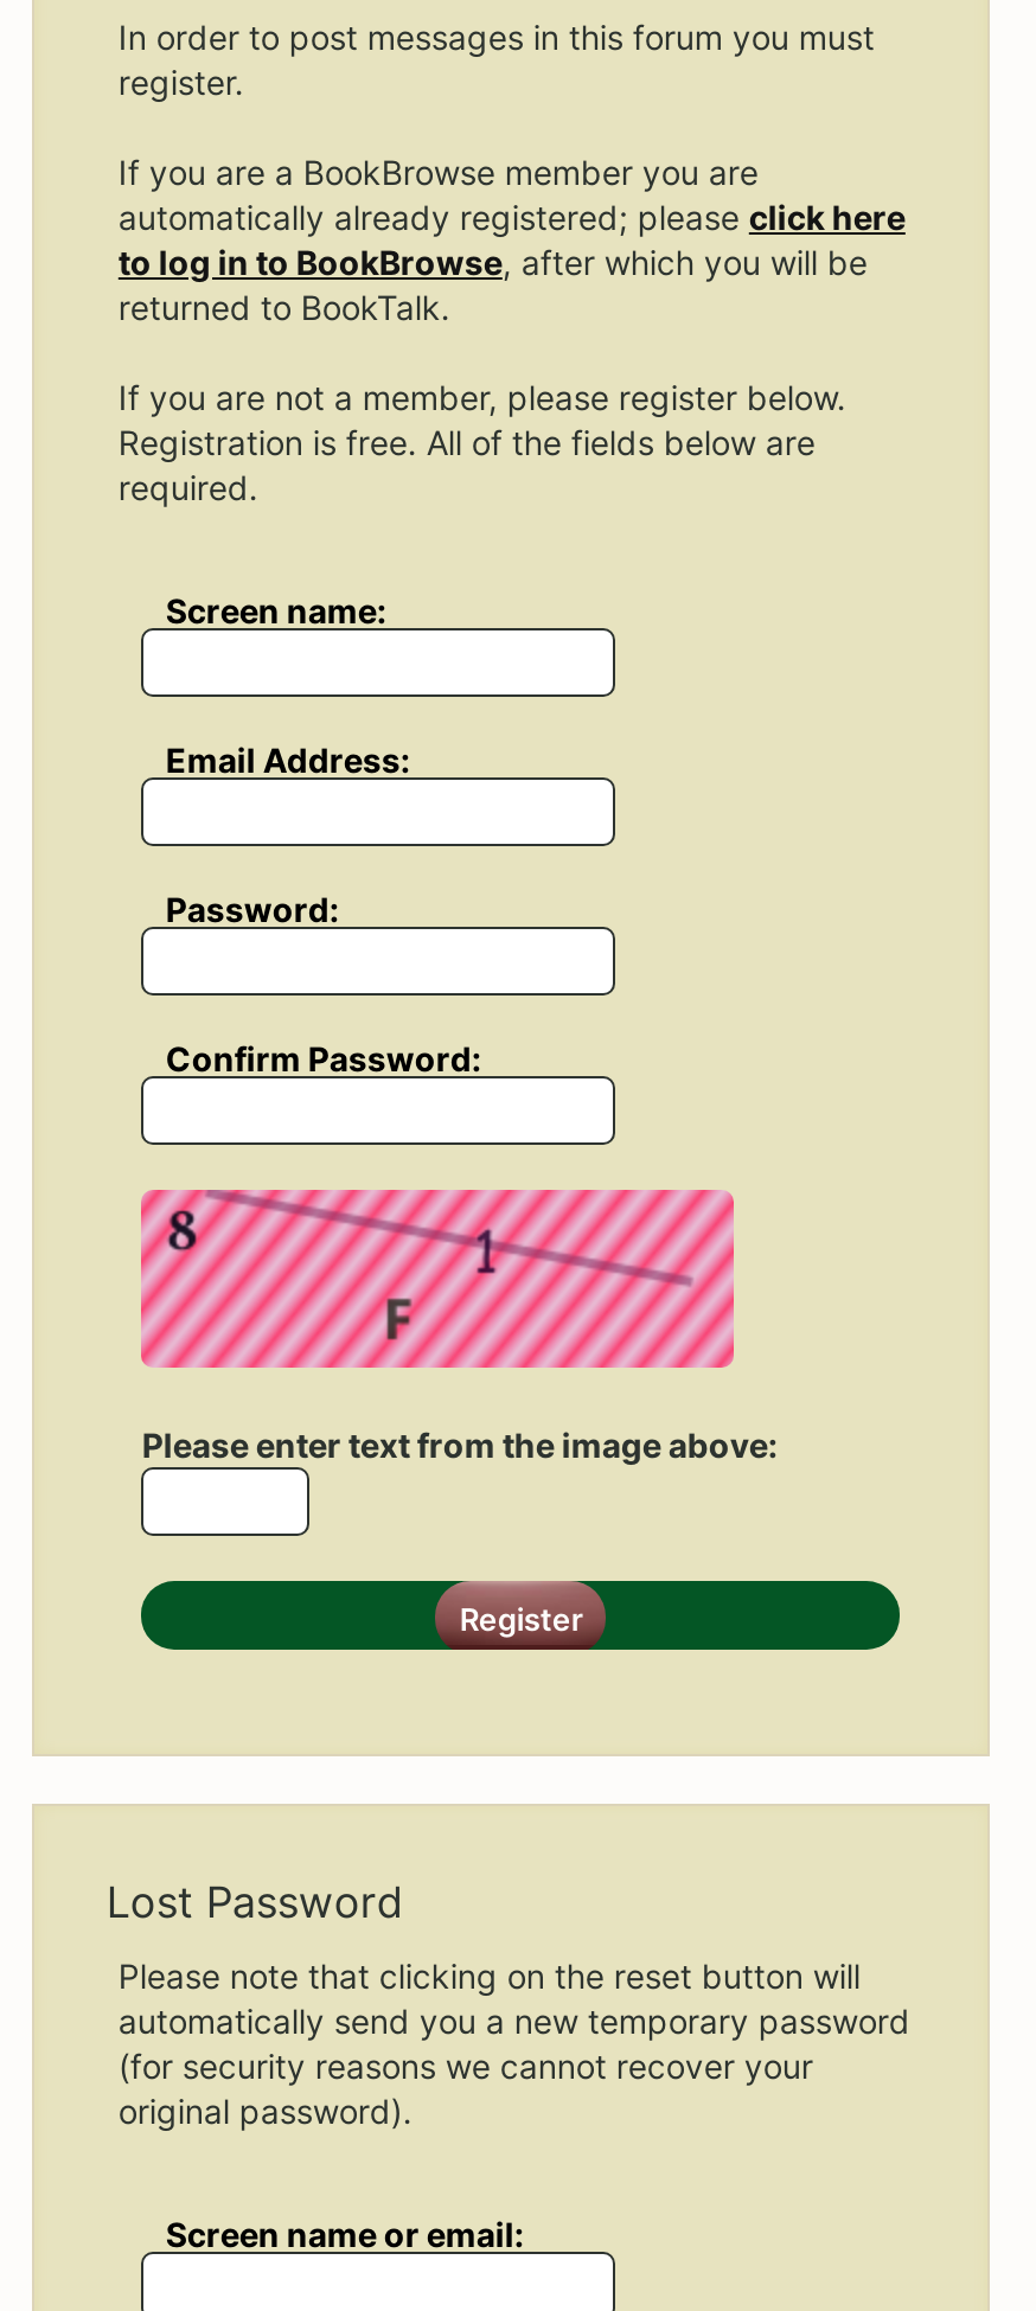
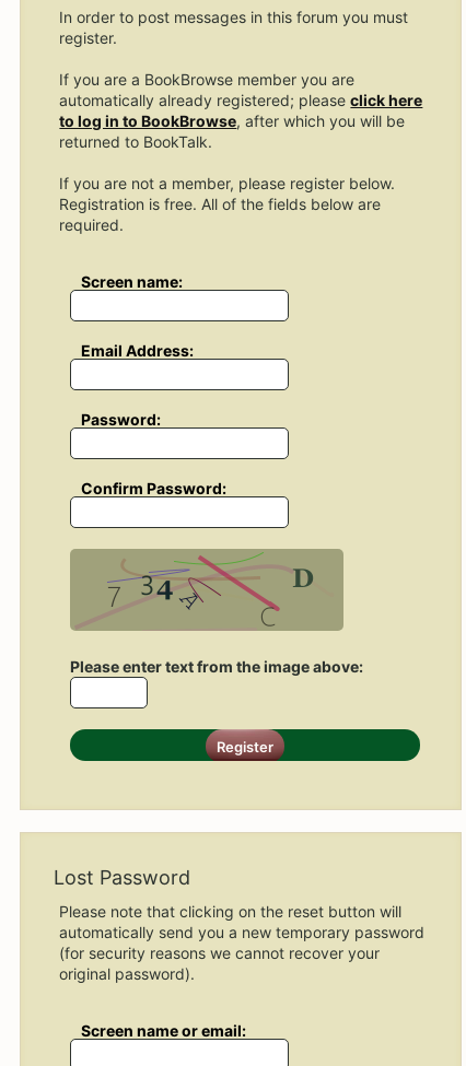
- [image]
+ [image]
